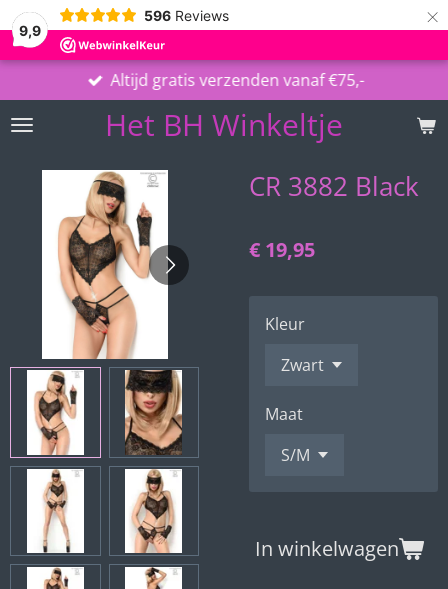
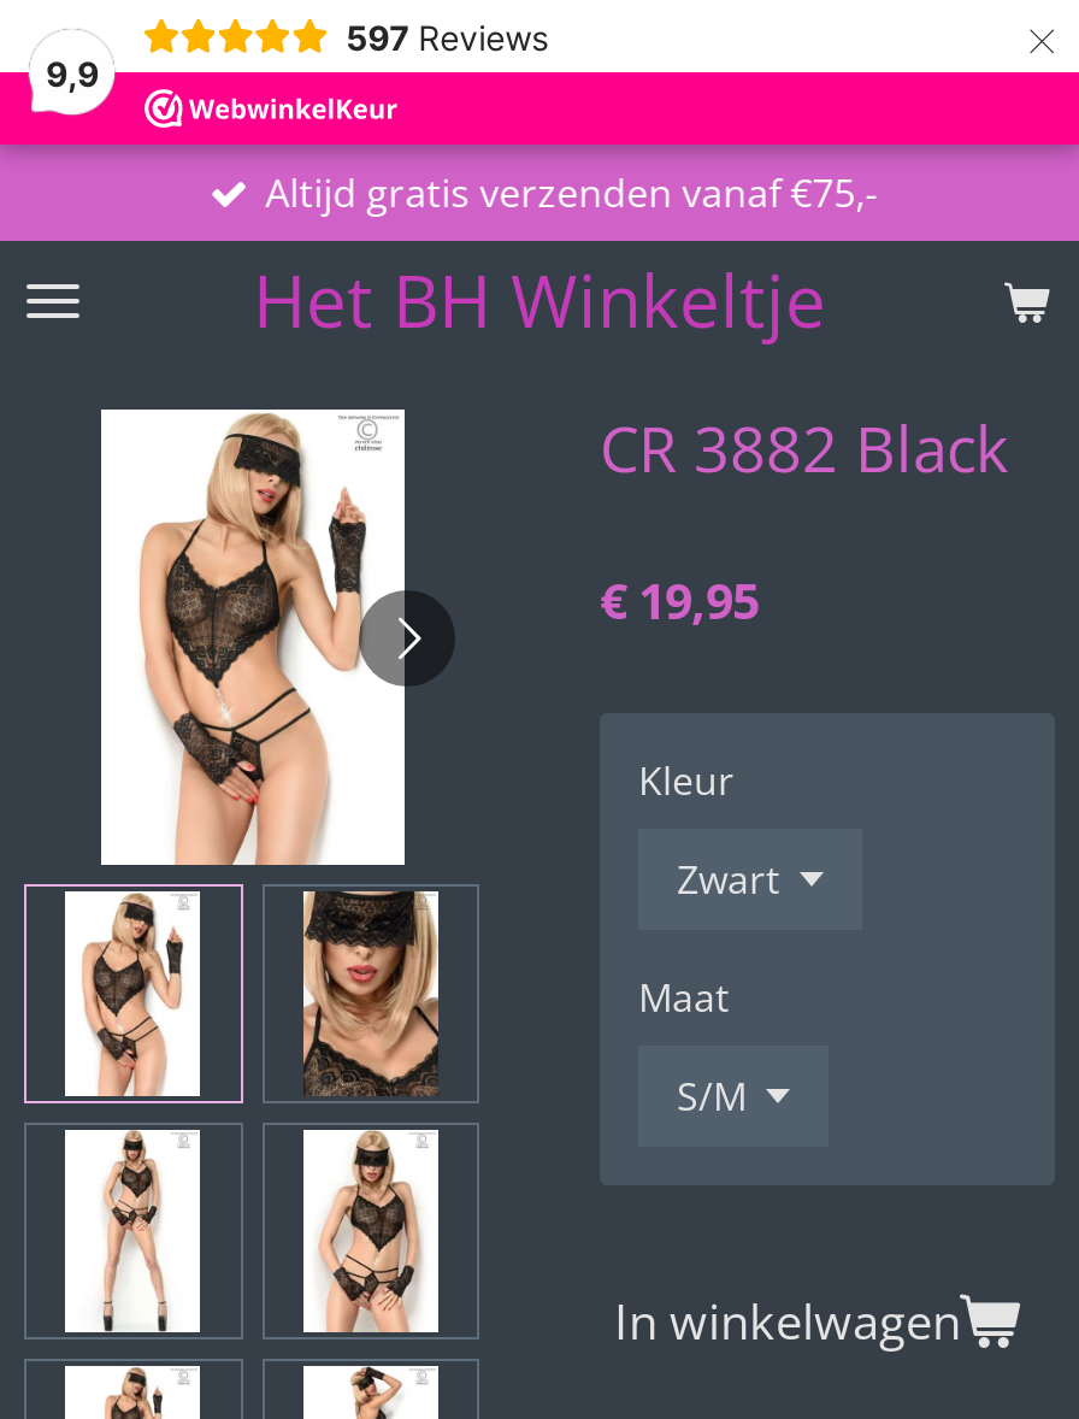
- 596 Reviews
+ 597 Reviews
